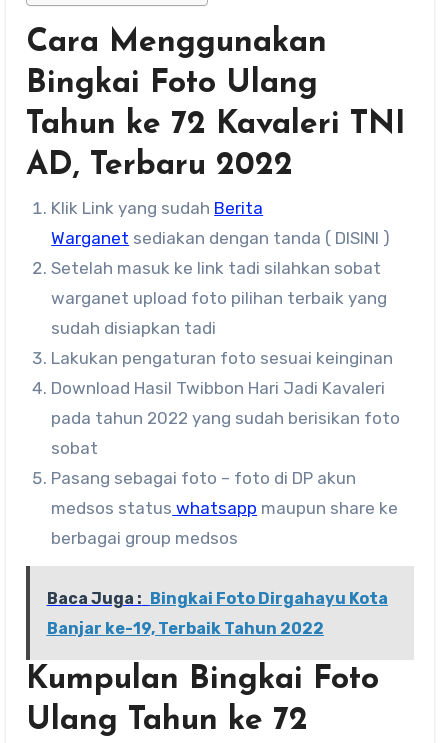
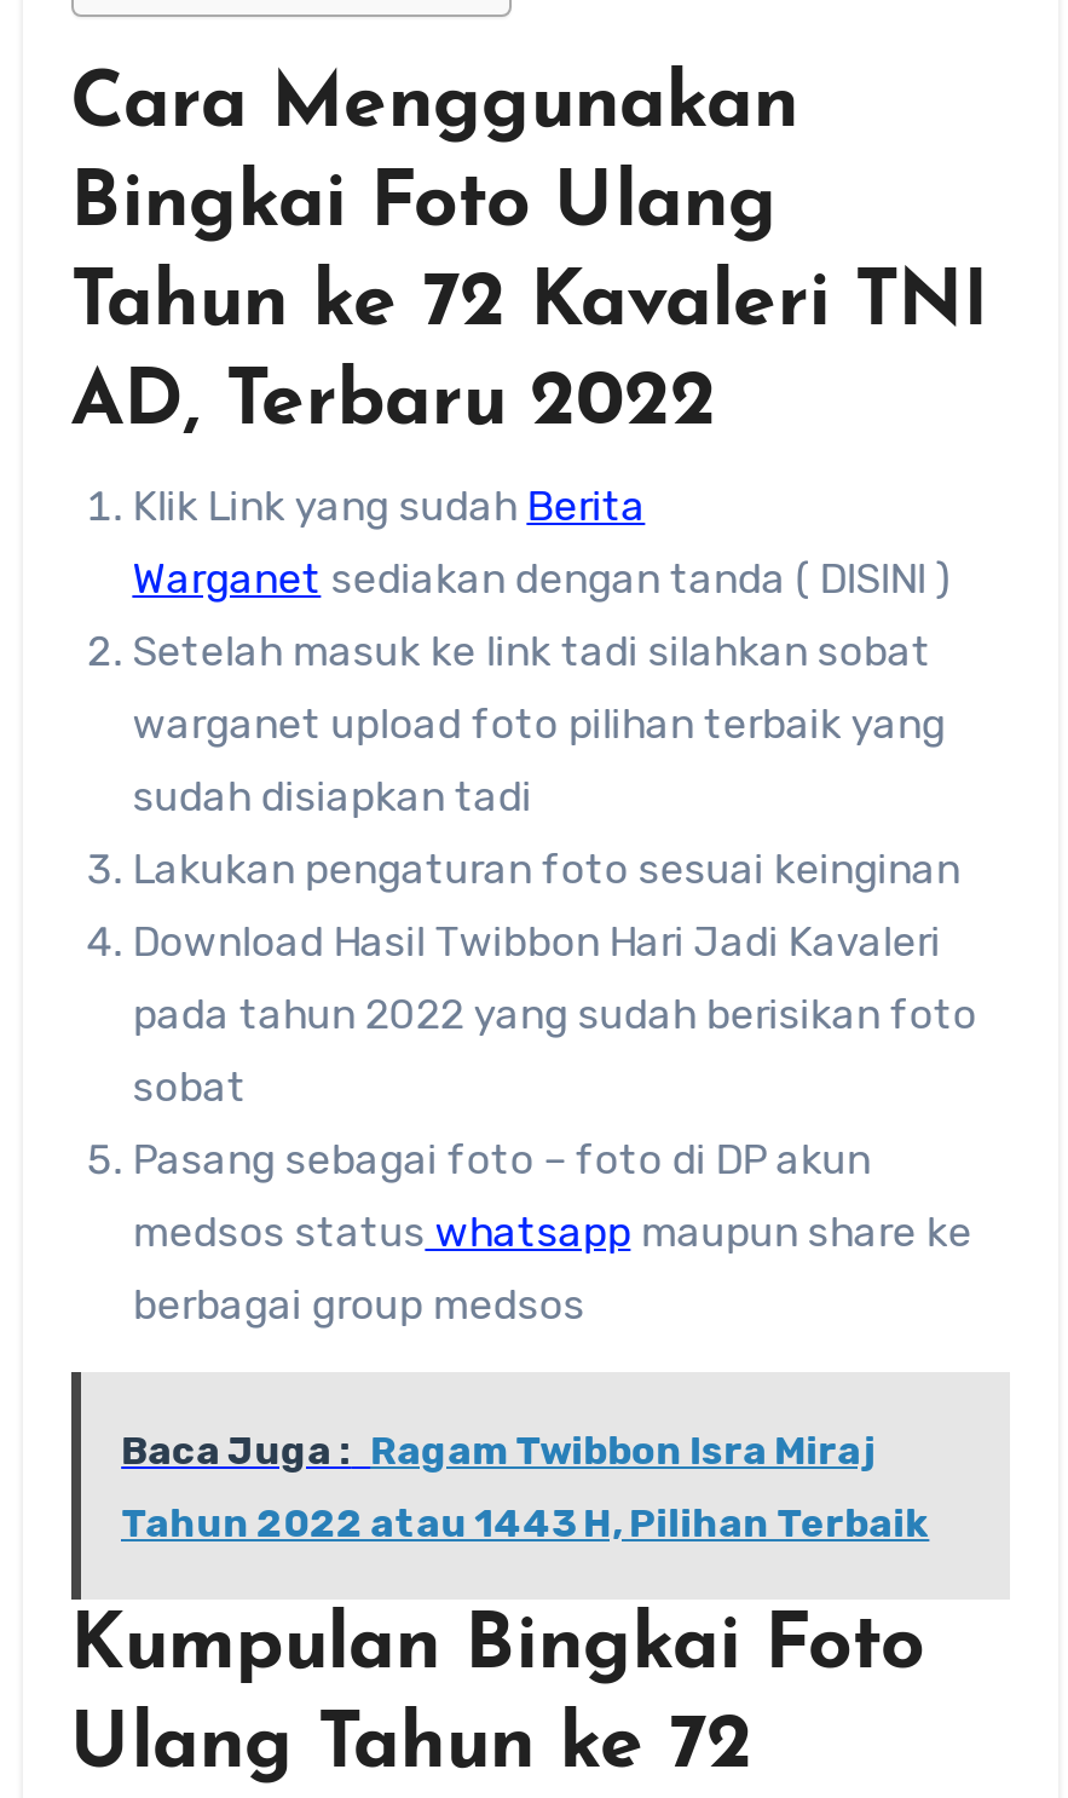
- Baca Juga : Bingkai Foto Dirgahayu Kota
+ Baca Juga : Ragam Twibbon Isra Miraj

- Banjar ke-19, Terbaik Tahun 2022
+ Tahun 2022 atau 1443 H, Pilihan Terbaik
